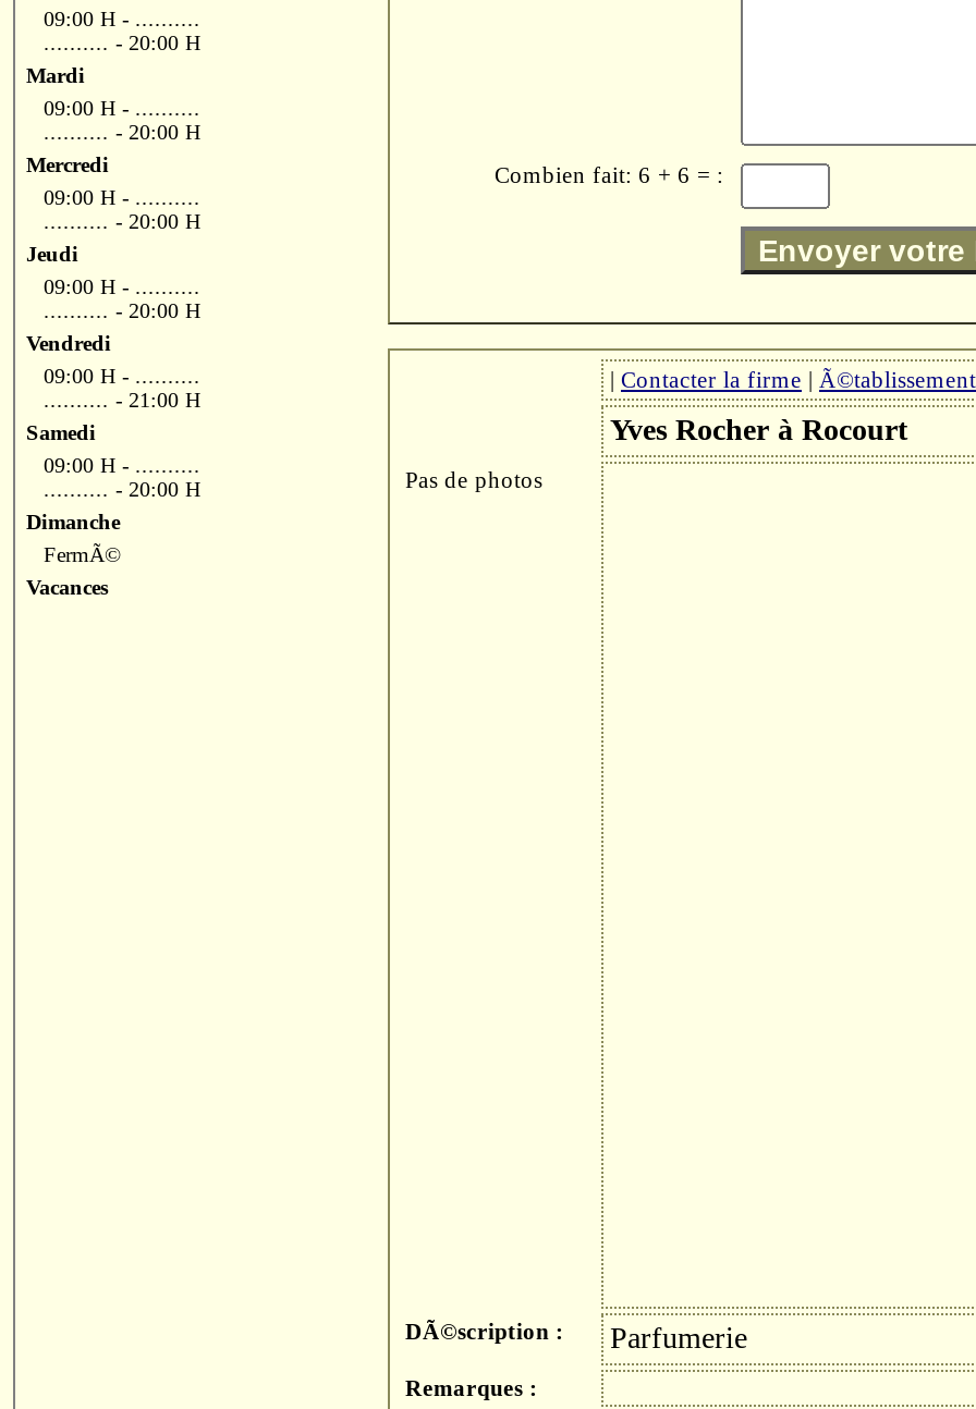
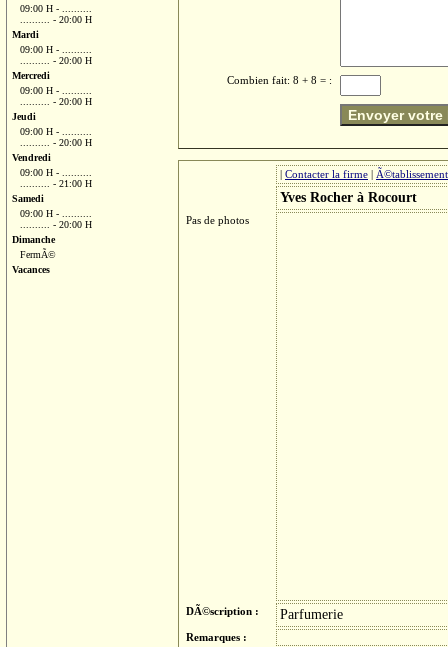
- Combien fait: 6 + 6 = :
+ Combien fait: 8 + 8 = :
